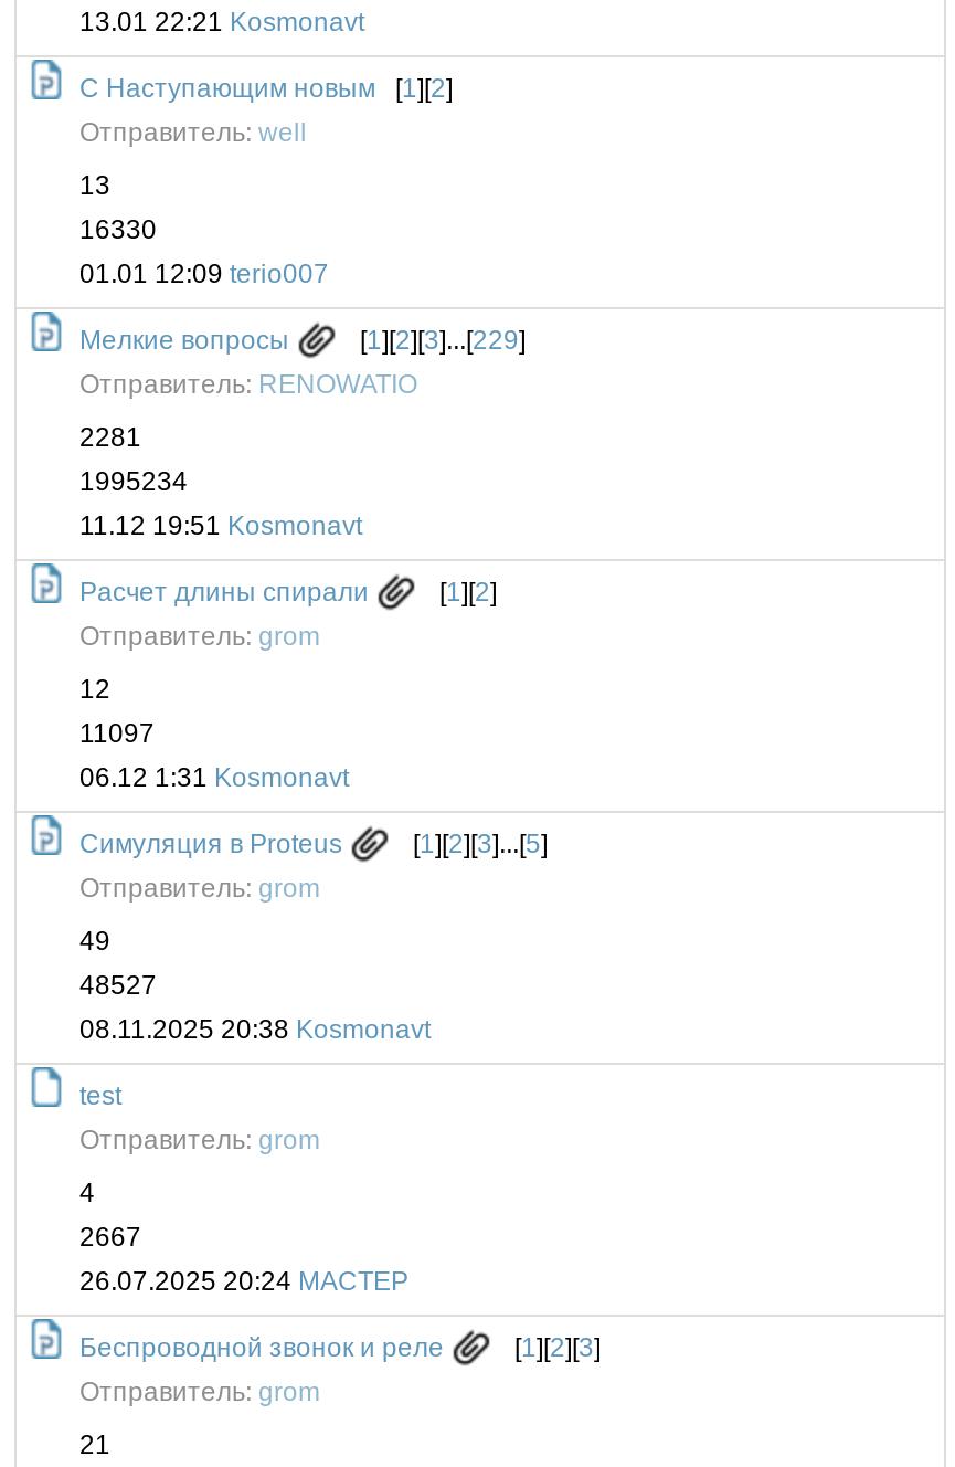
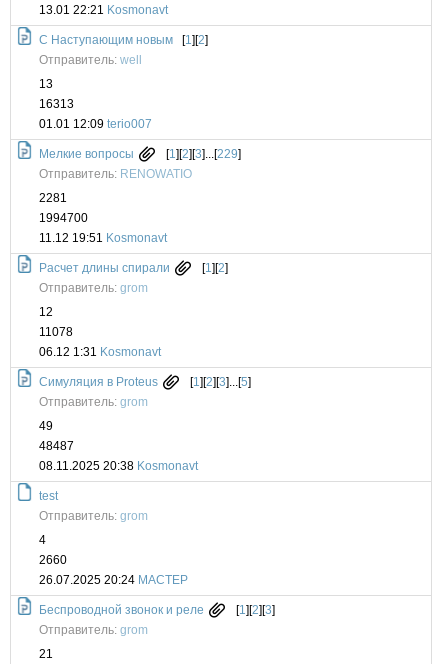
- 16330
+ 16313

- 1995234
+ 1994700

- 11097
+ 11078

- 48527
+ 48487

- 2667
+ 2660
